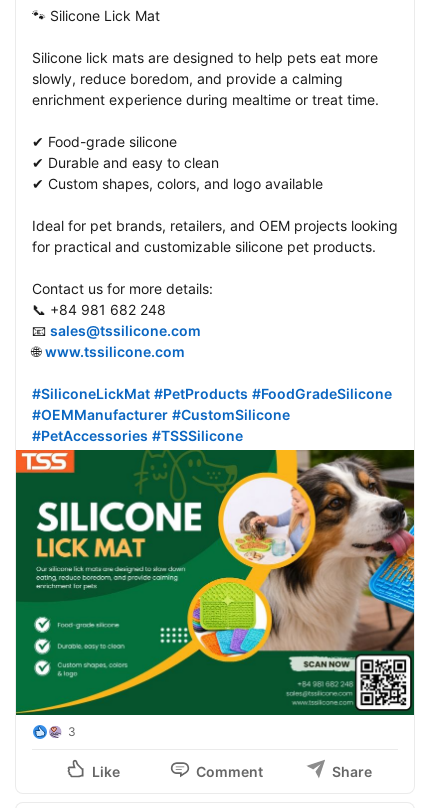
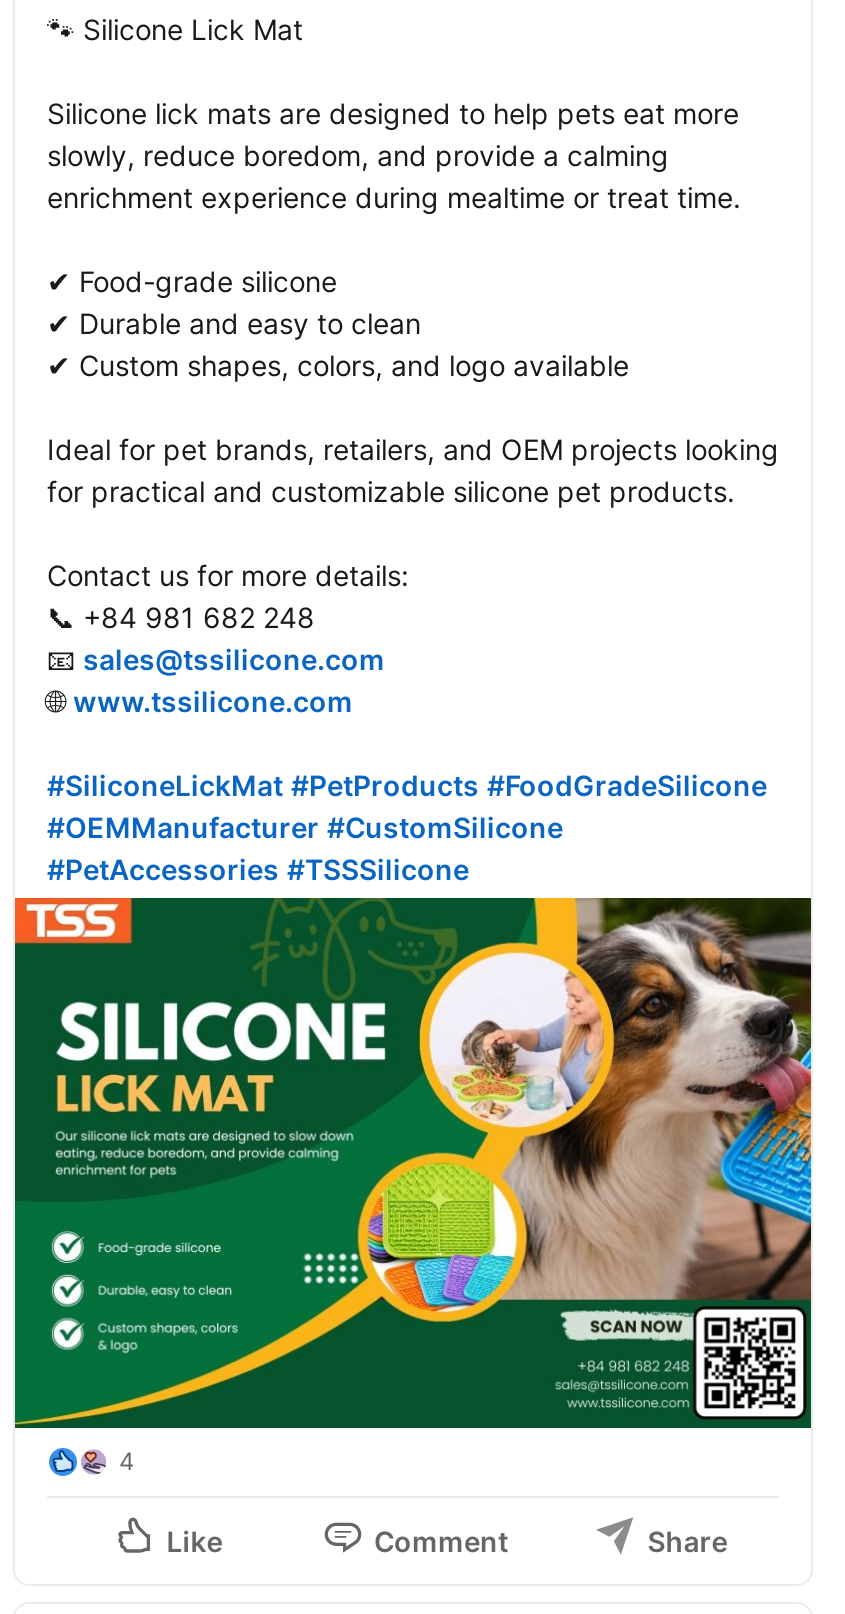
- 3
+ 4
